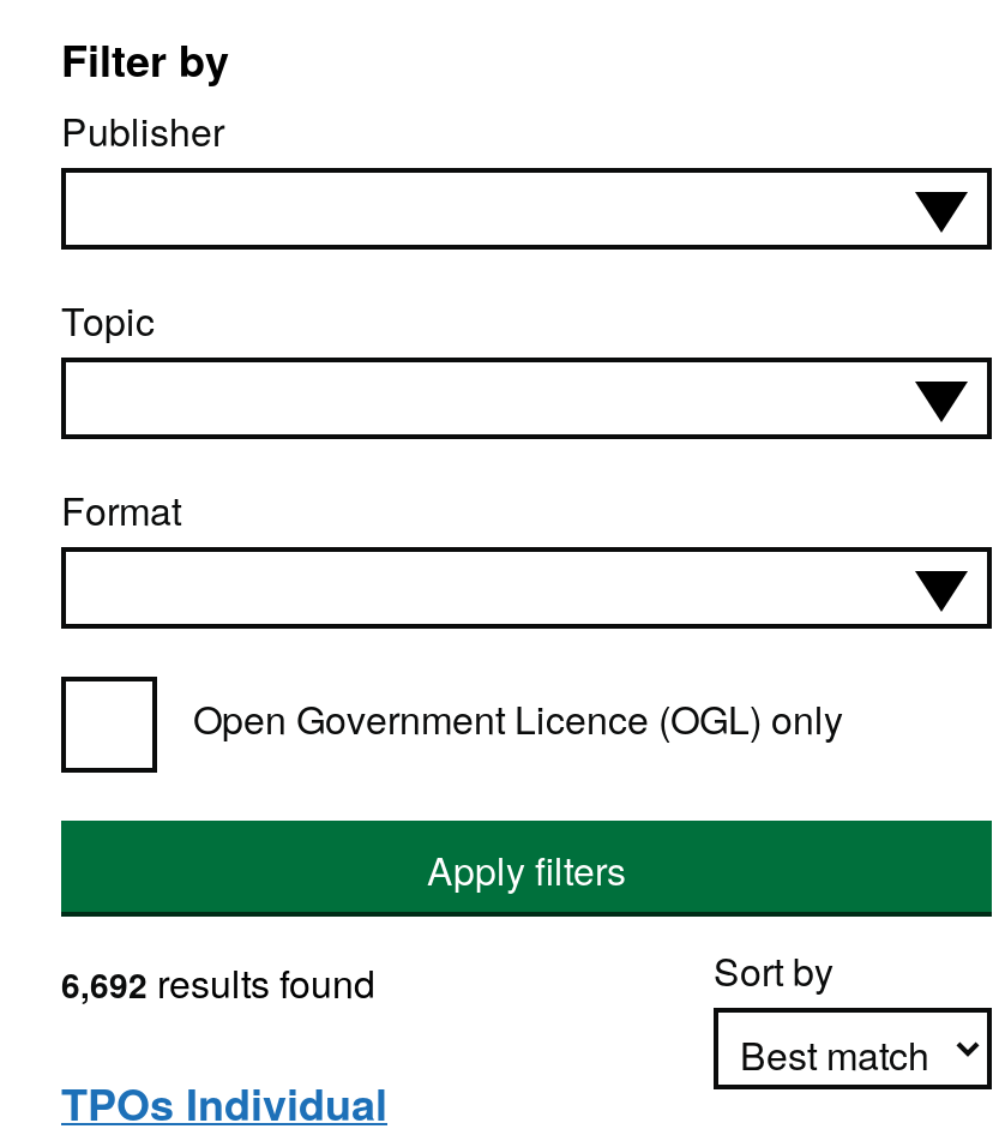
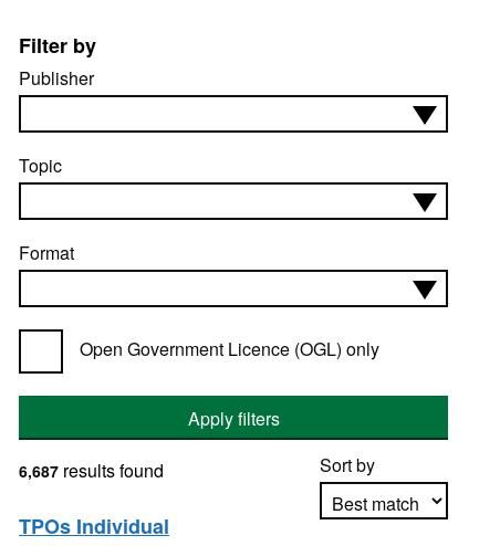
- 6,692 results found
+ 6,687 results found
